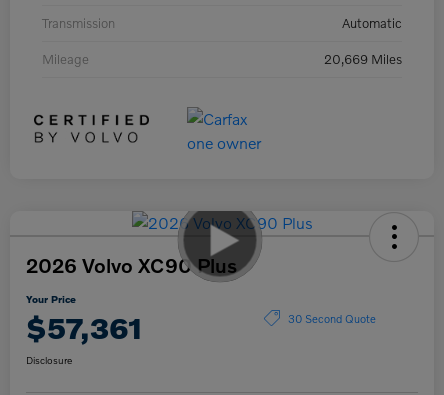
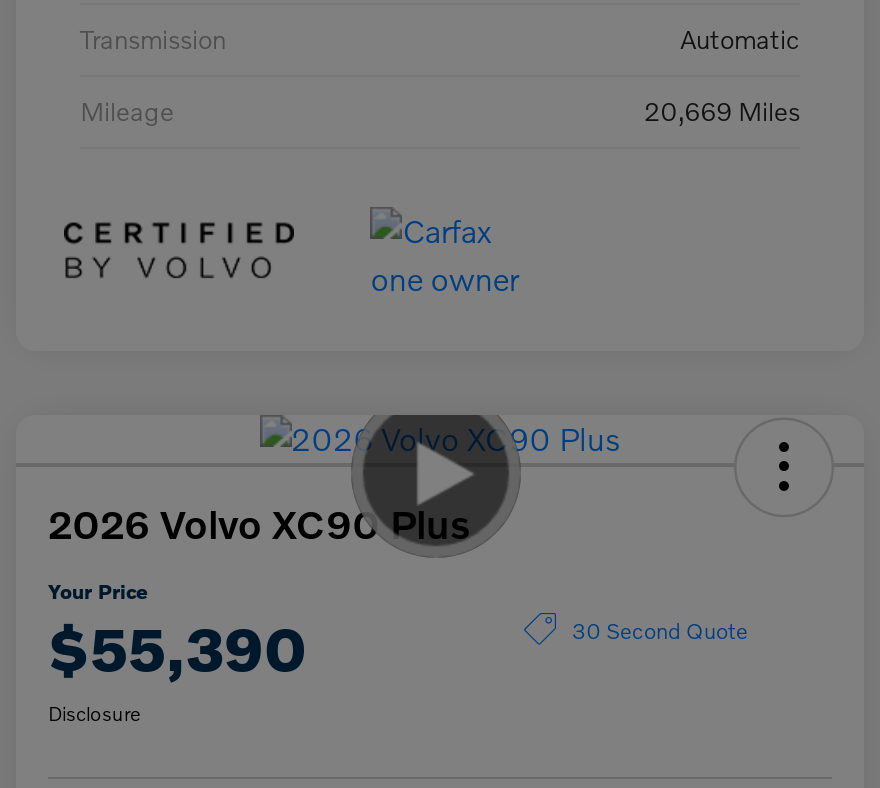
- $57,361
+ $55,390
